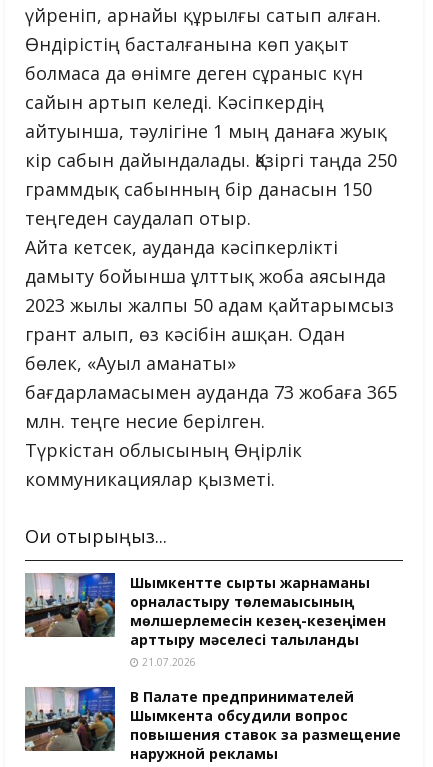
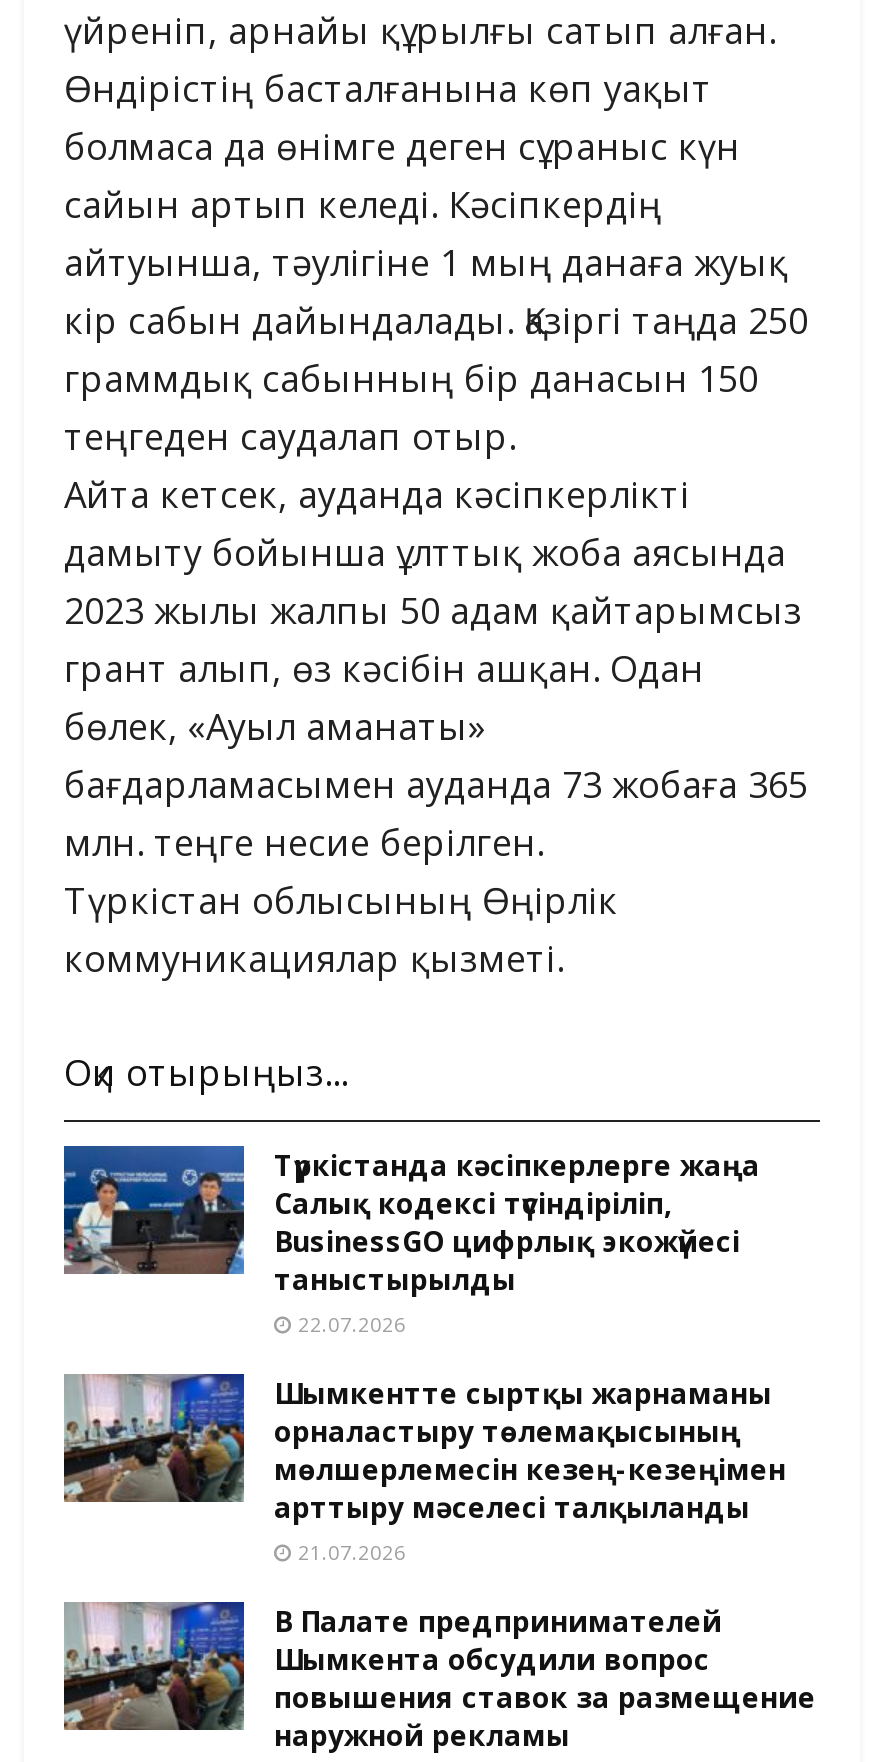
+ [image]
+ Түркістанда кәсіпкерлерге жаңа
+ Салық кодексі түсіндіріліп,
+ BusinessGO цифрлық экожүйесі
+ таныстырылды
+ 22.07.2026
